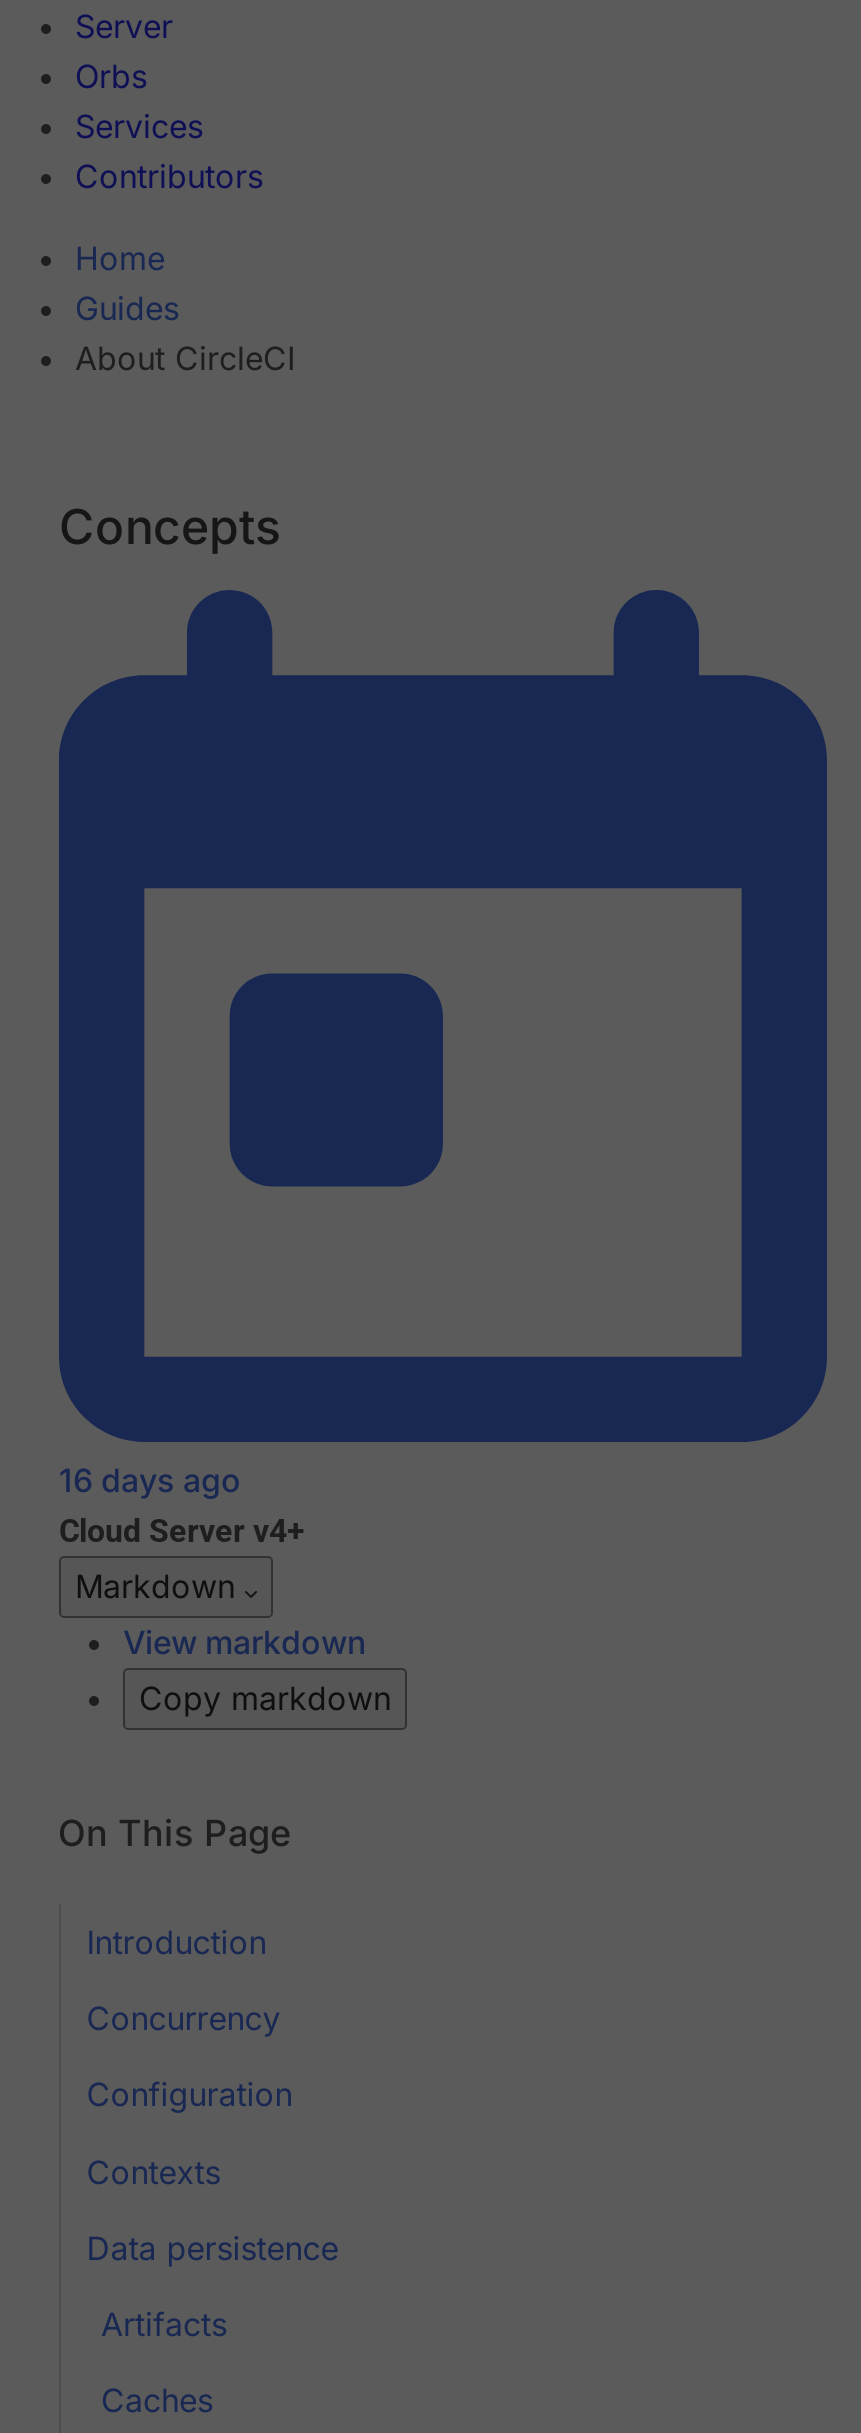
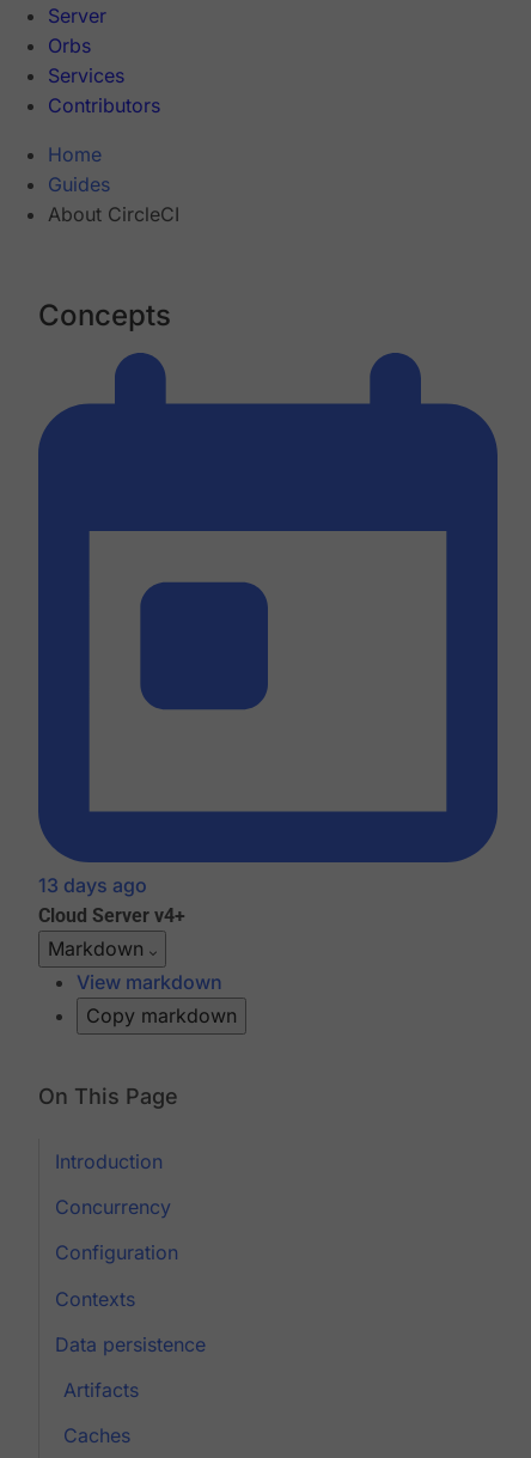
- 16 days ago
+ 13 days ago
